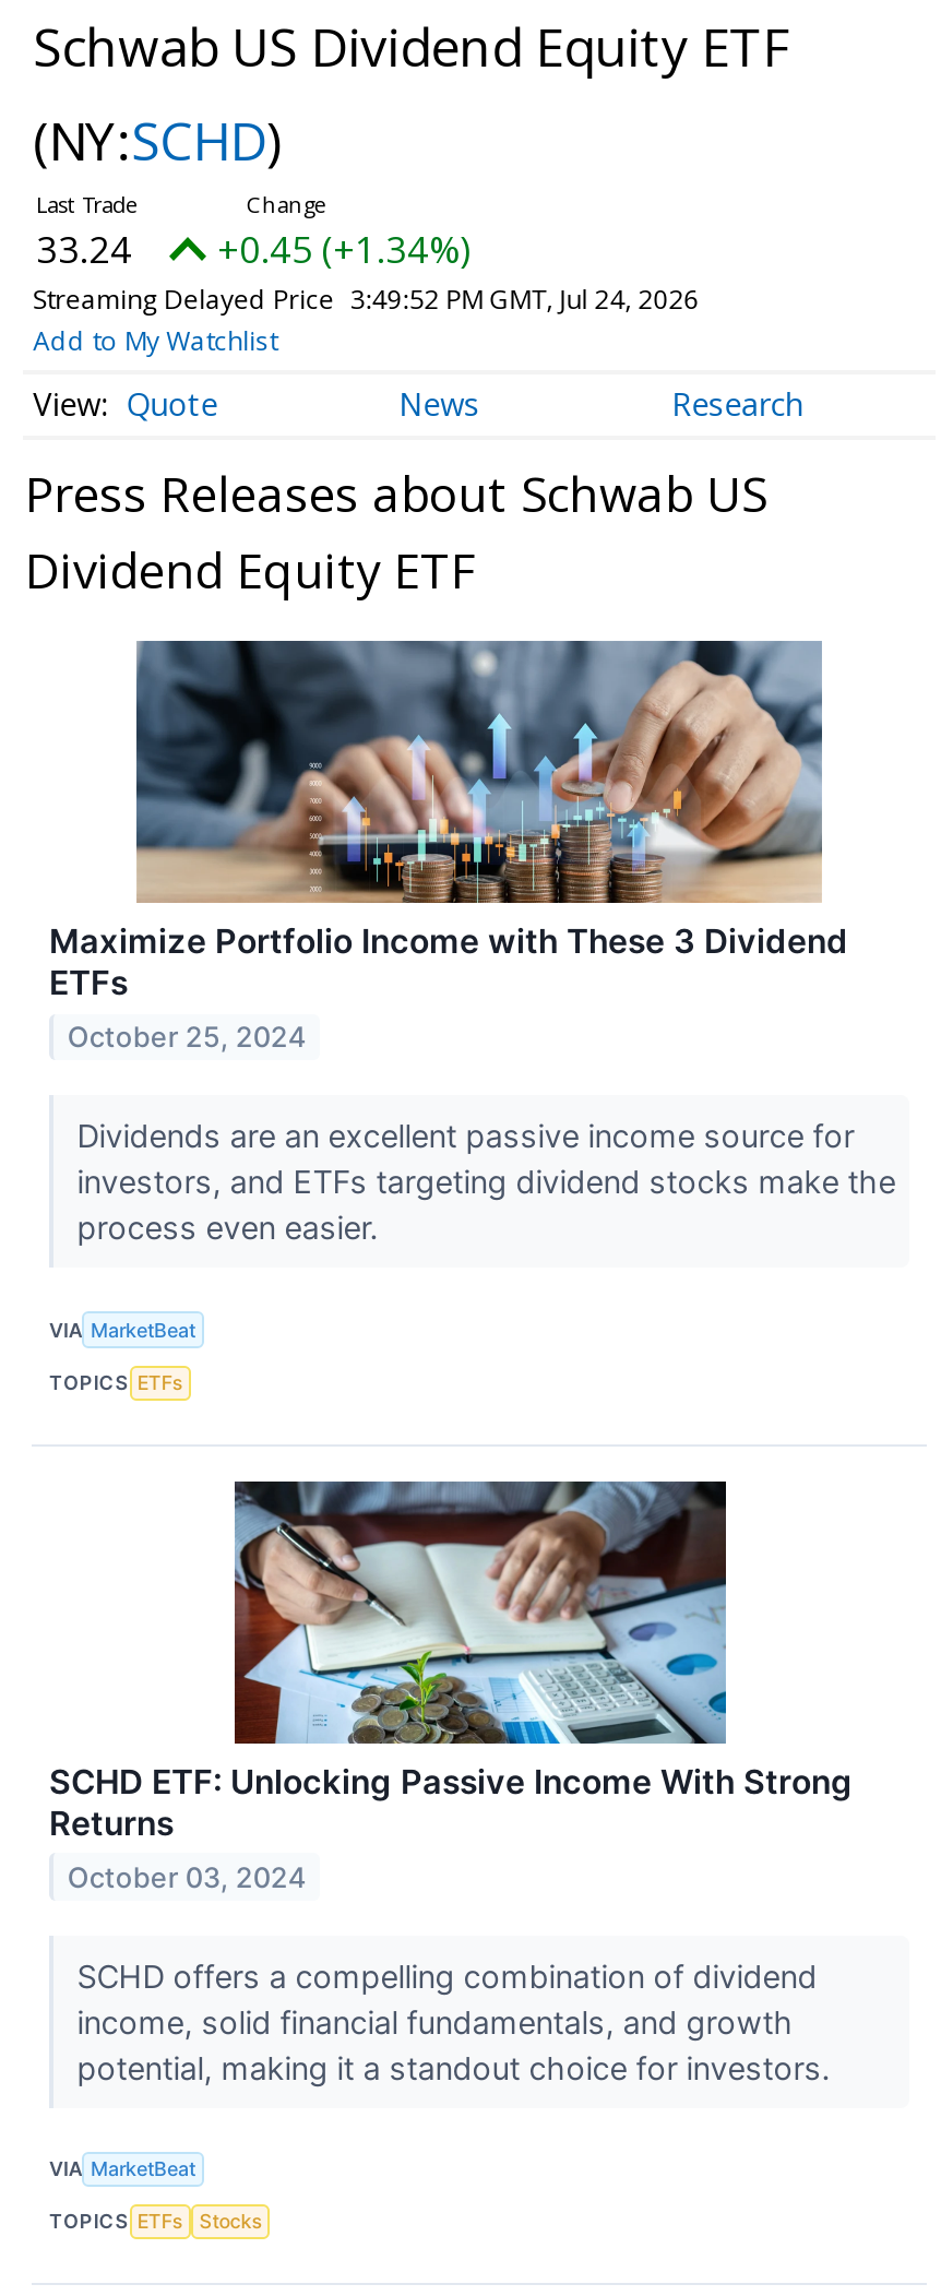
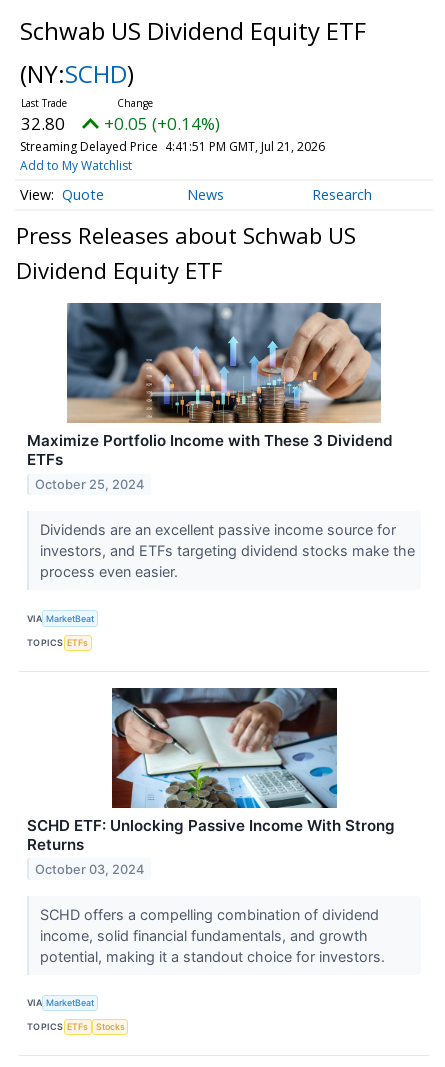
- 33.24
+ 32.80

- +0.45 (+1.34%)
+ +0.05 (+0.14%)

- Streaming Delayed Price 3:49:52 PM GMT, Jul 24, 2026
+ Streaming Delayed Price 4:41:51 PM GMT, Jul 21, 2026
